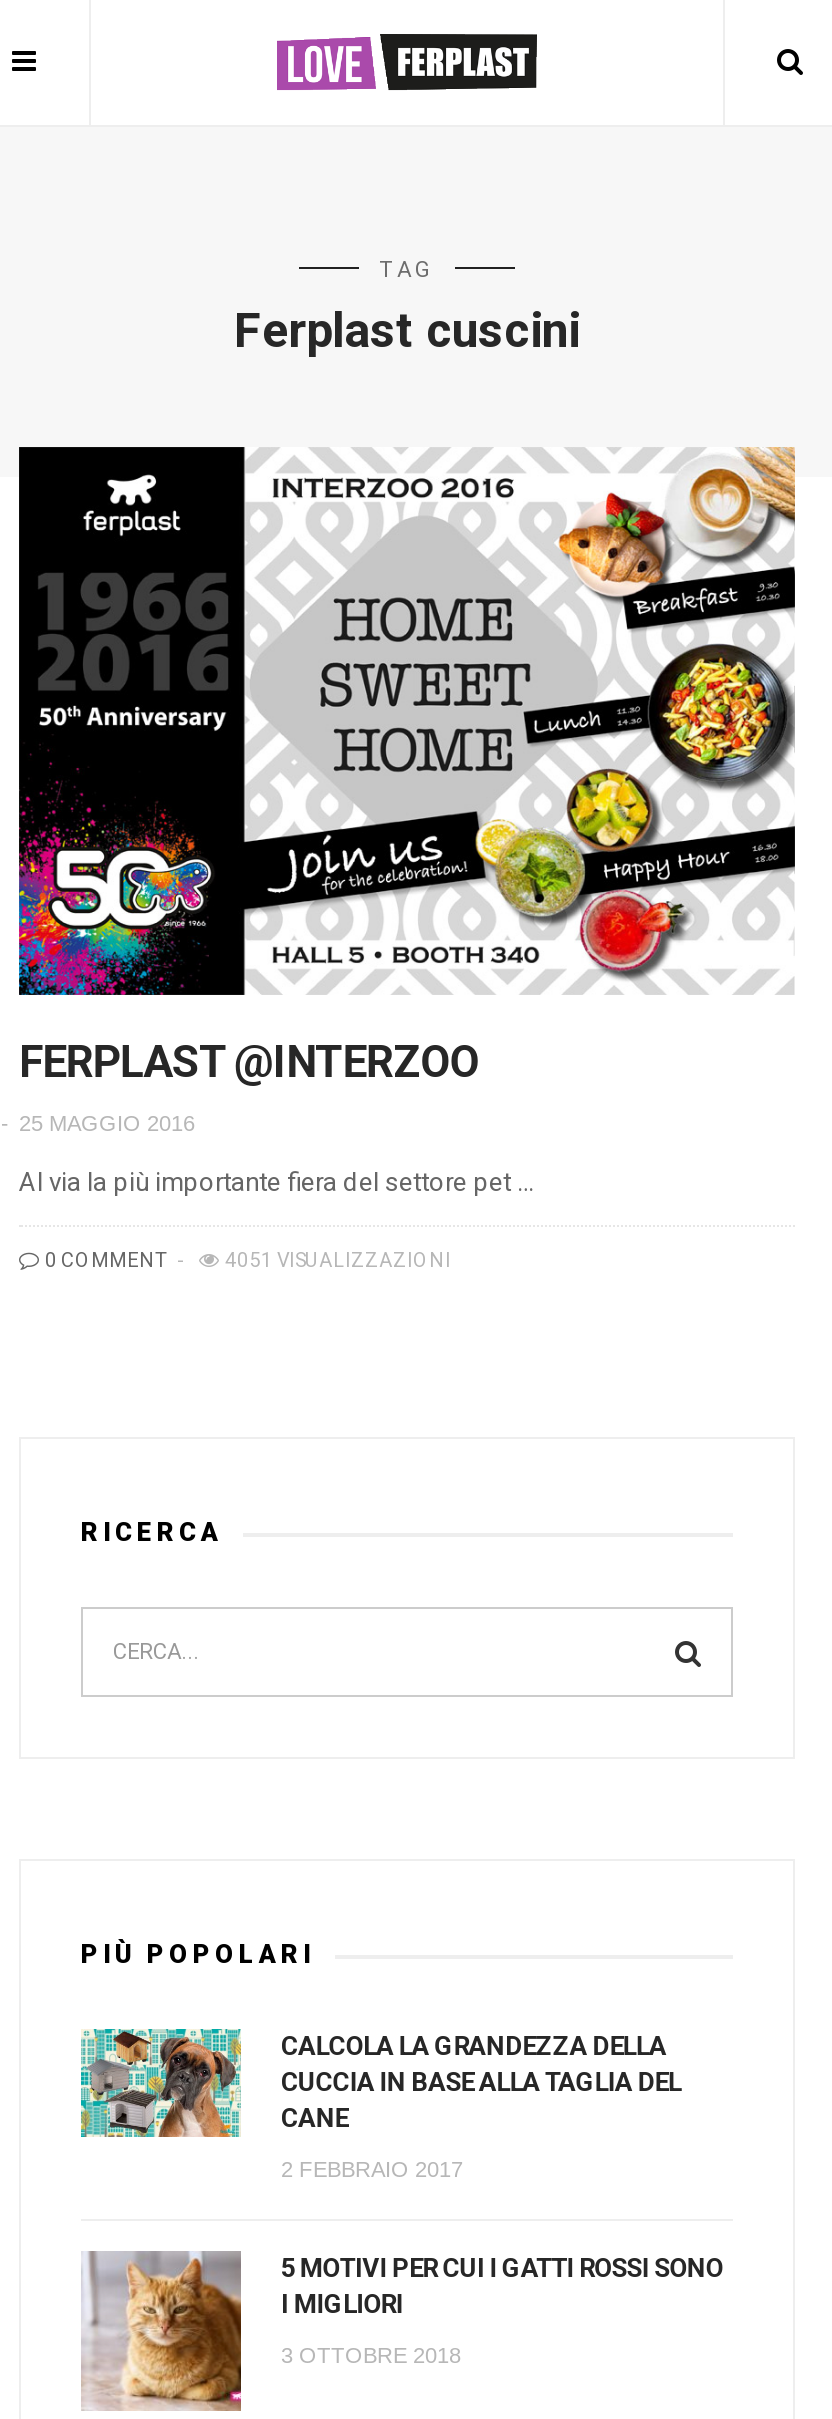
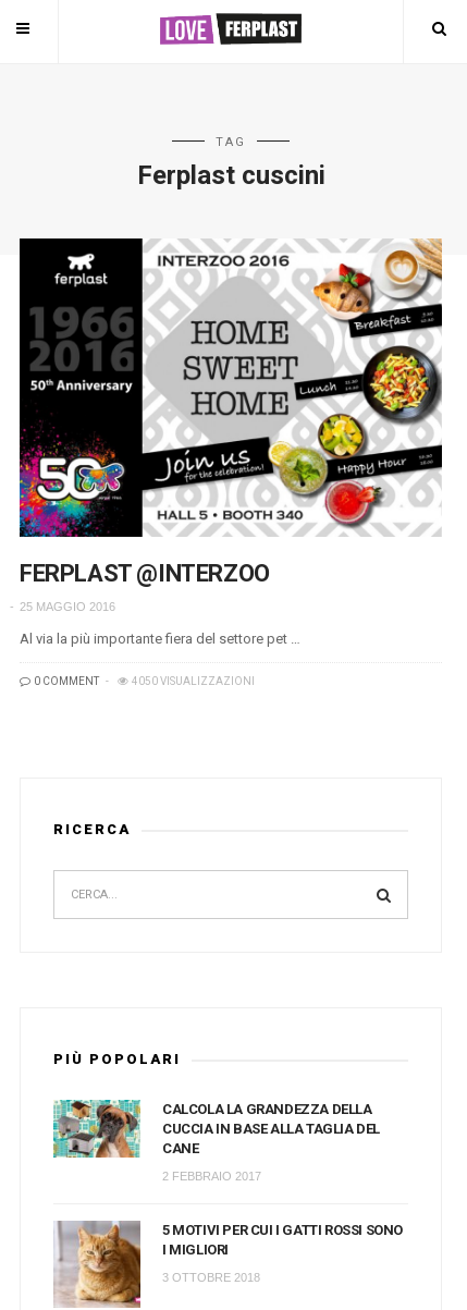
- 4051 VISUALIZZAZIONI
+ 4050 VISUALIZZAZIONI
